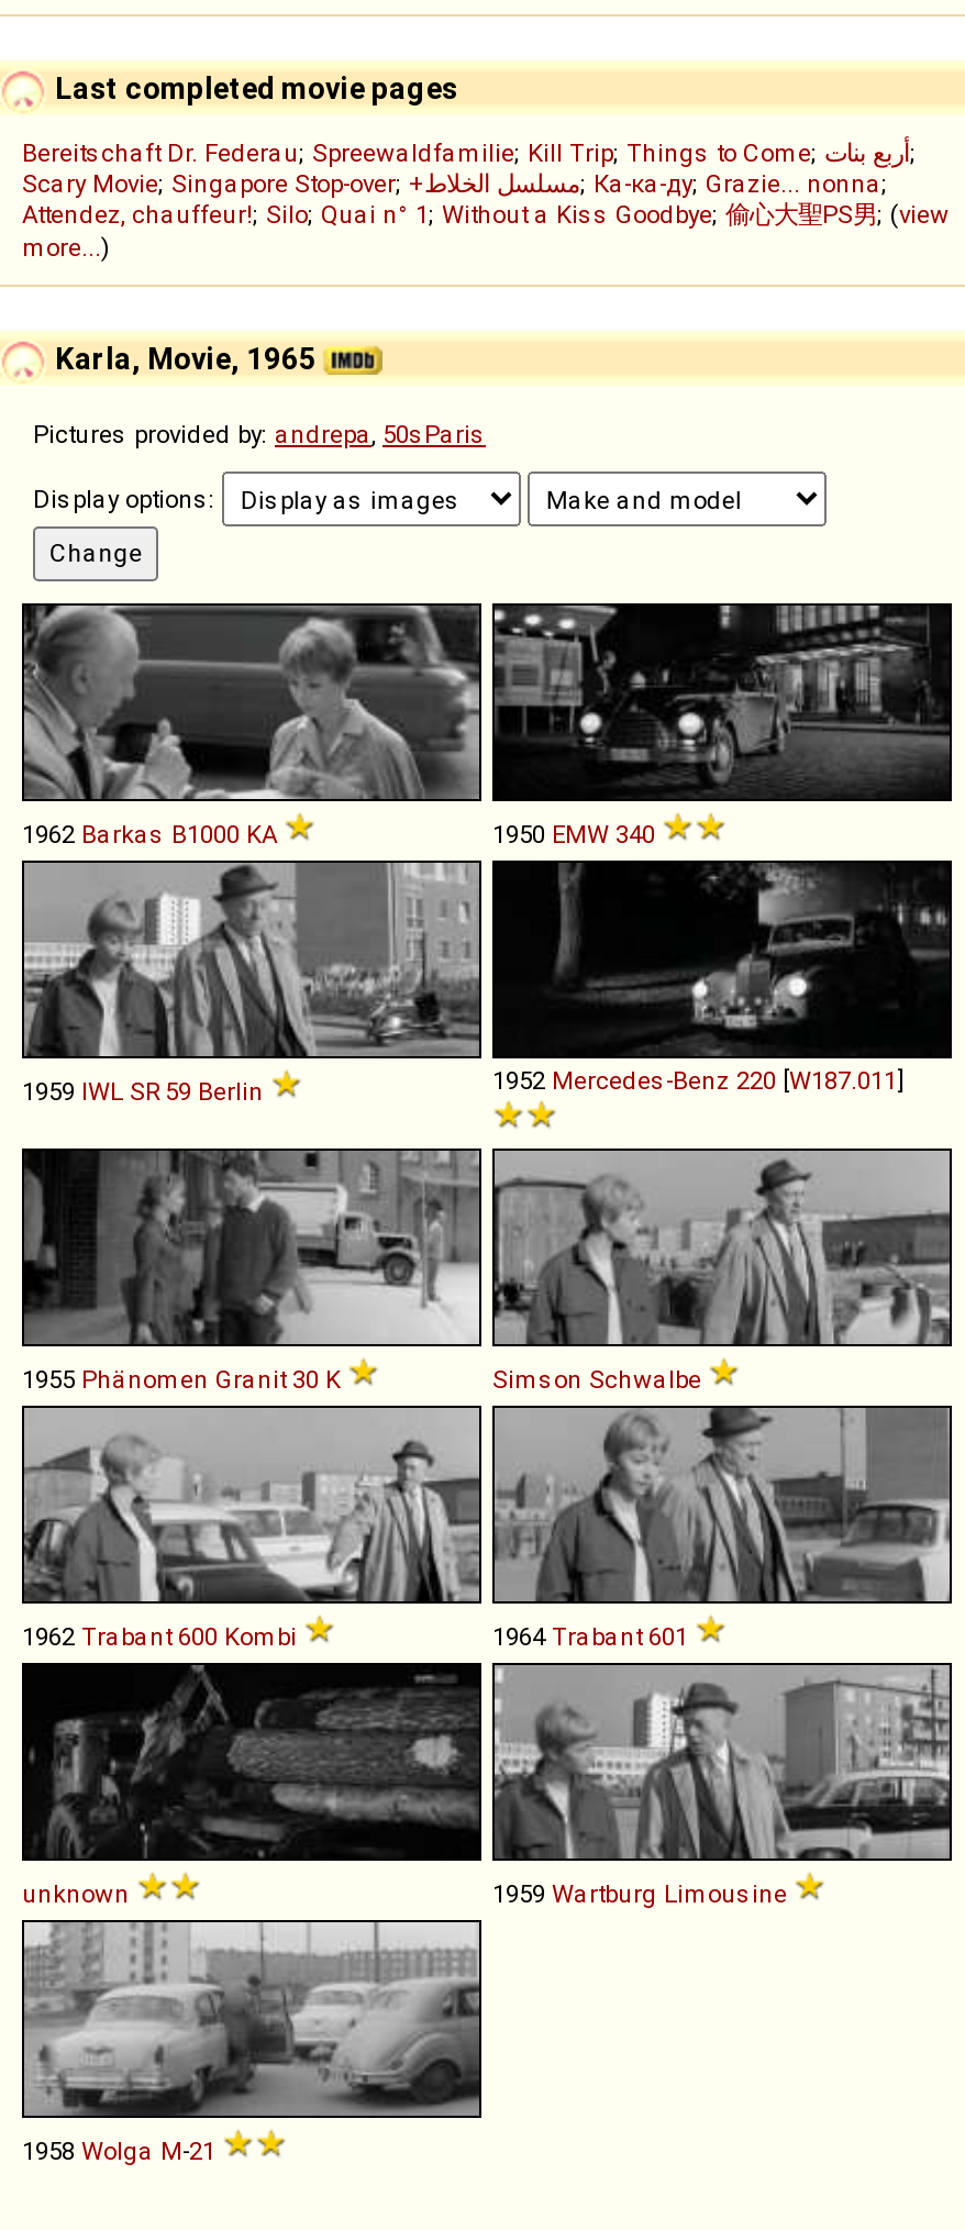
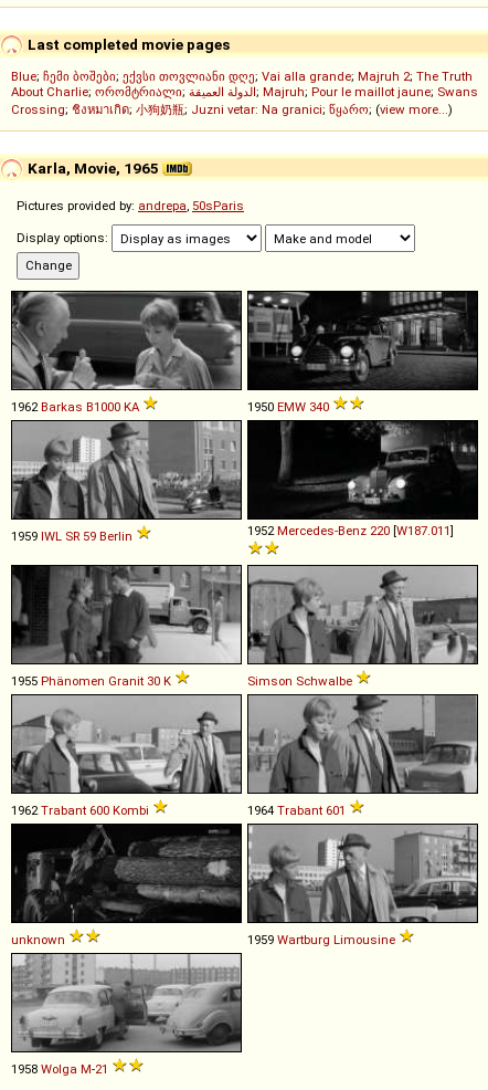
- Bereitschaft Dr. Federau; Spreewaldfamilie; Kill Trip; Things to Come; أربع بنات;
- Scary Movie; Singapore Stop-over; +مسلسل الخلاط; Ка-ка-ду; Grazie... nonna;
- Attendez, chauffeur!; Silo; Quai n° 1; Without a Kiss Goodbye;偷心大聖PS男; (view
- more...)
+ Blue; ჩემი ბოშები; ექვსი თოვლიანი დღე; Vai alla grande; Majruh 2; The Truth
+ About Charlie; ორომტრიალი; الدولة العميقة; Majruh; Pour le maillot jaune; Swans
+ Crossing;ชิงหมาเกิด;小狗奶瓶; Juzni vetar: Na granici; წყარო; (view more...)
